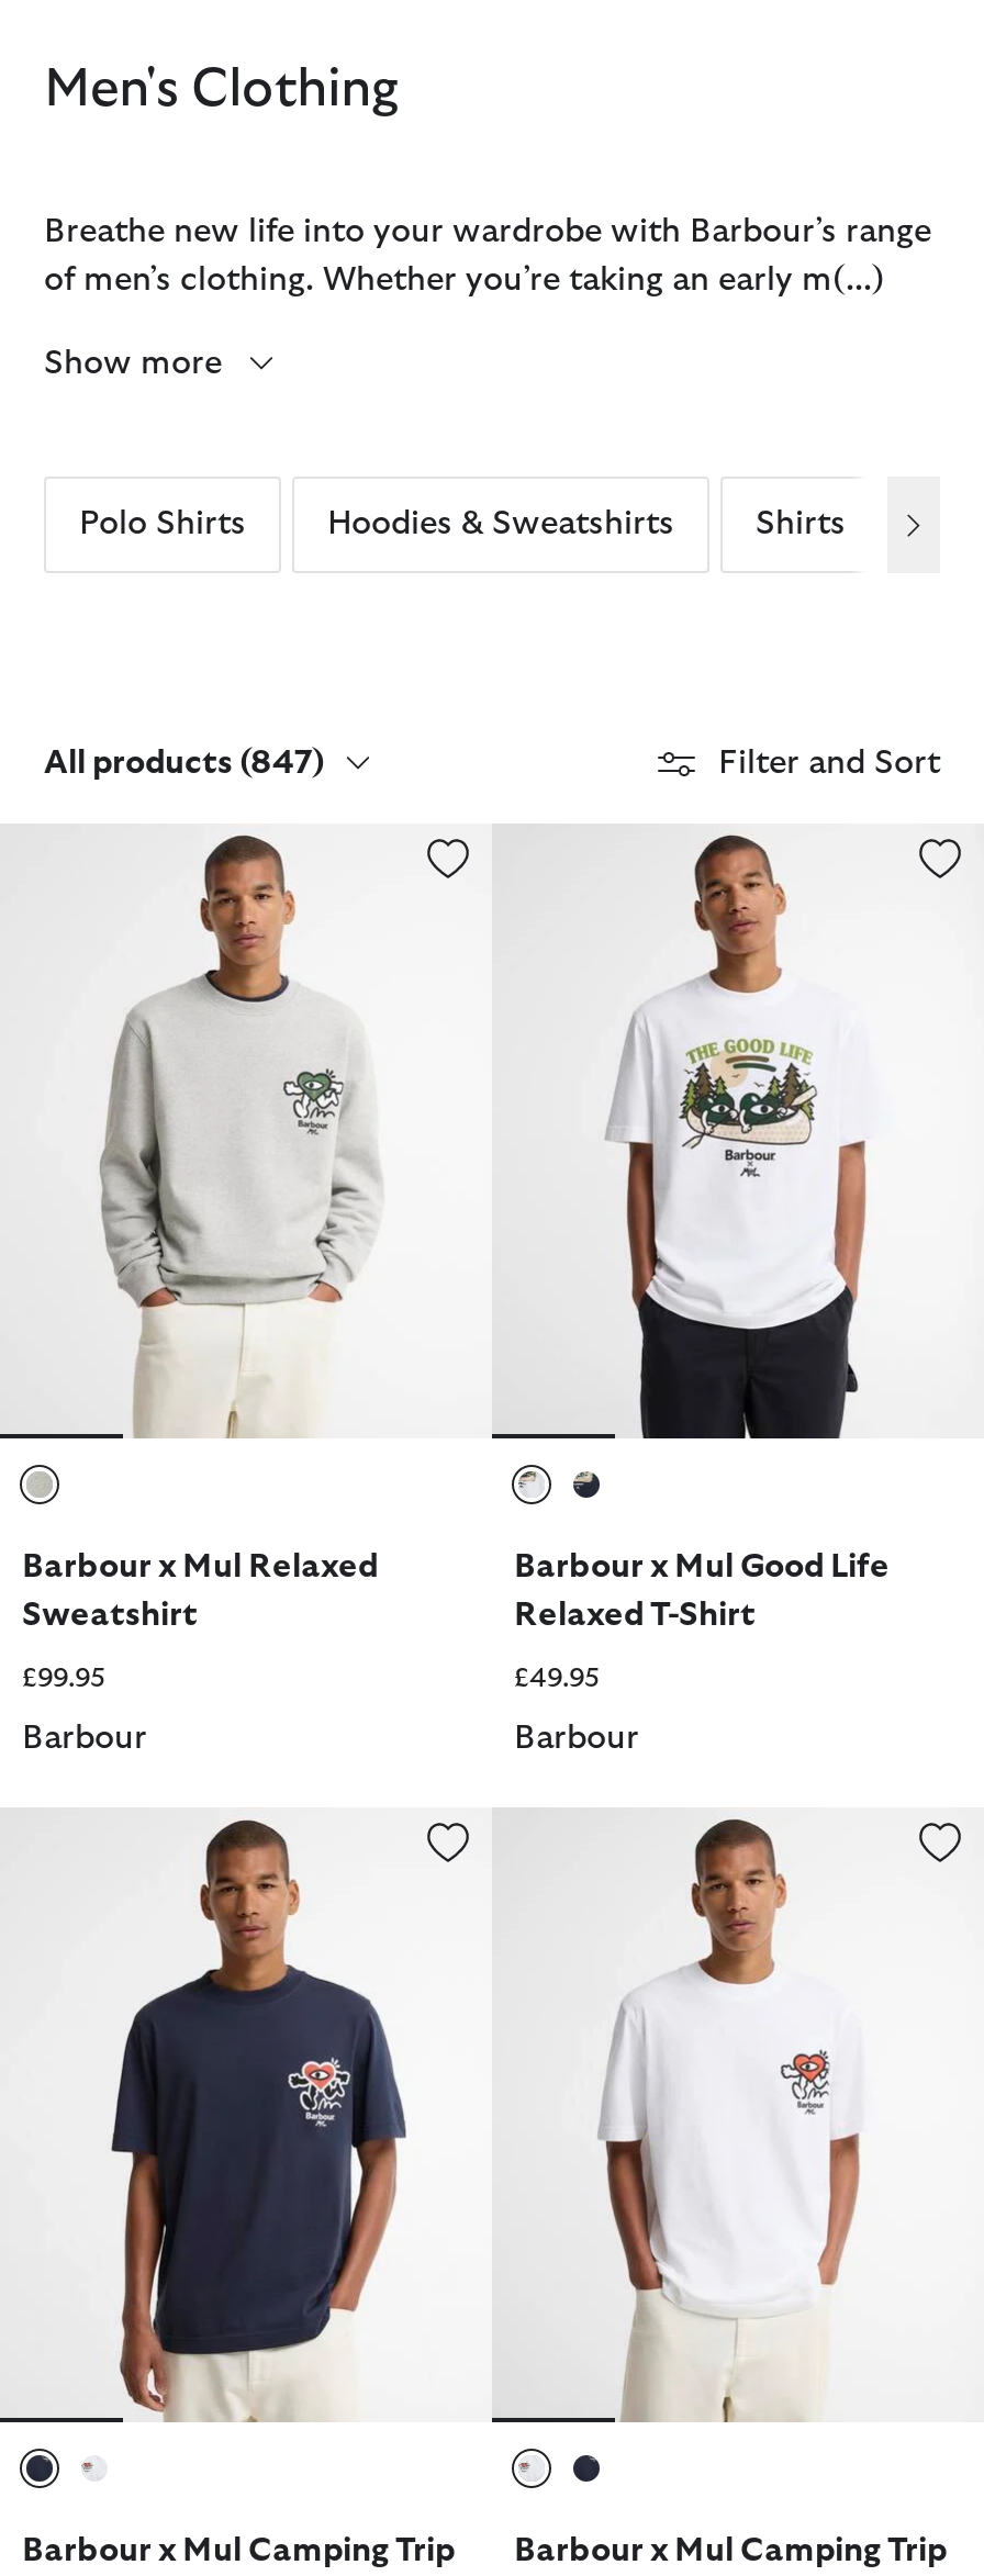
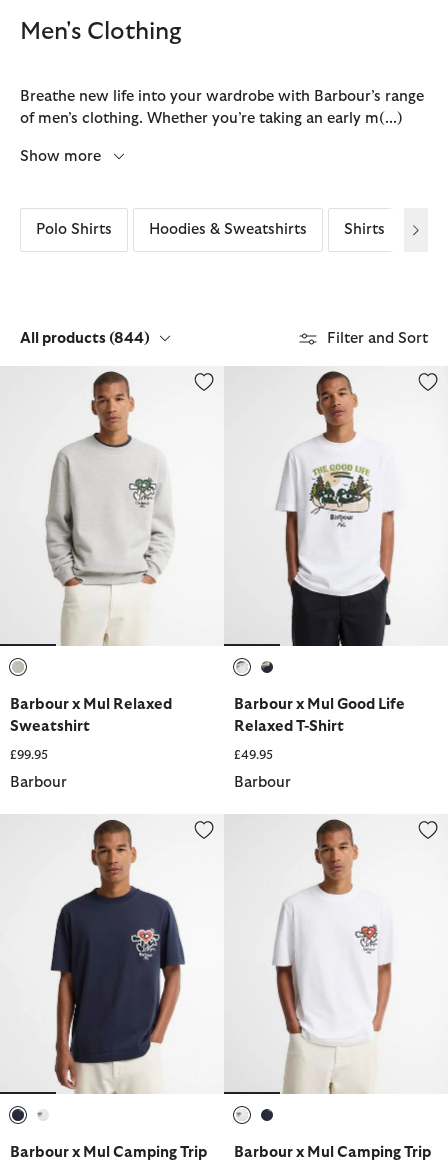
- All products (847)
+ All products (844)
